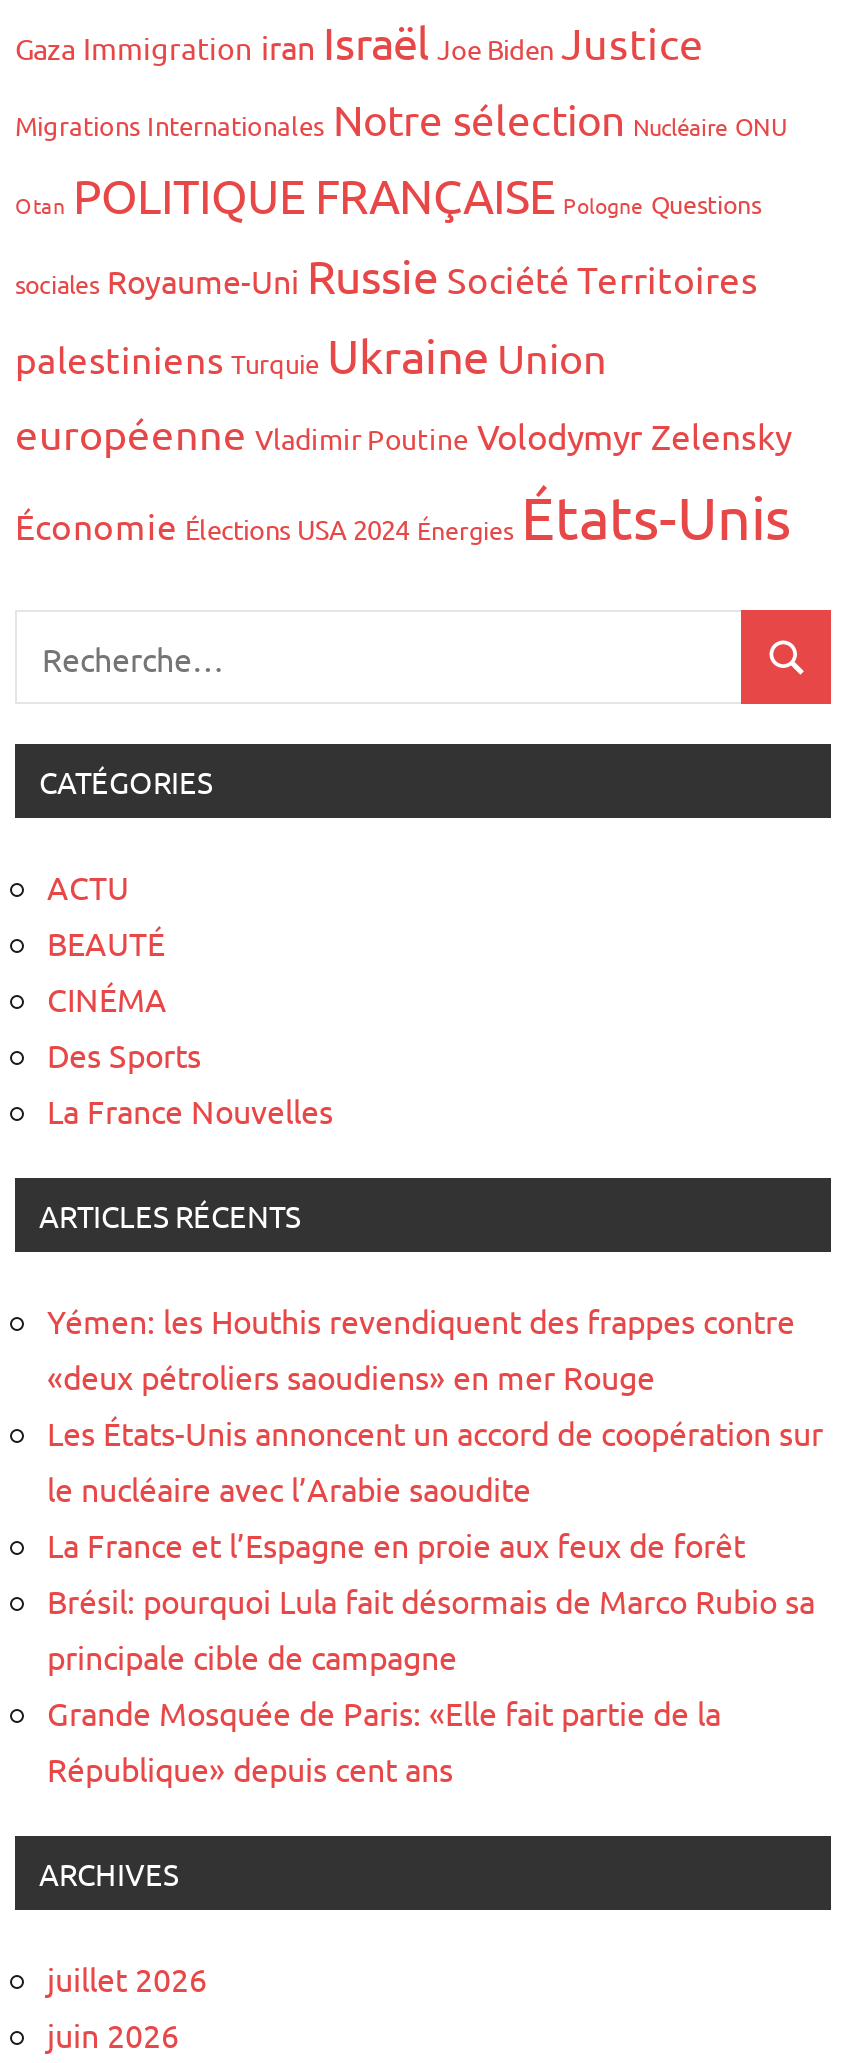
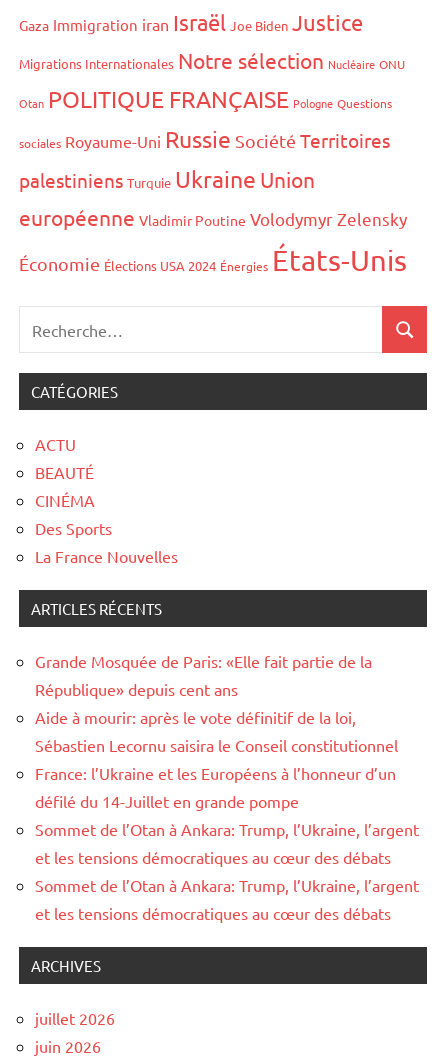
- Yémen: les Houthis revendiquent des frappes contre
- «deux pétroliers saoudiens» en mer Rouge
- Les États-Unis annoncent un accord de coopération sur
- le nucléaire avec l’Arabie saoudite
- La France et l’Espagne en proie aux feux de forêt
- Brésil: pourquoi Lula fait désormais de Marco Rubio sa
- principale cible de campagne

moved up: Grande Mosquée de Paris: «Elle fait partie de la | République» depuis cent ans

+ Aide à mourir: après le vote définitif de la loi,
+ Sébastien Lecornu saisira le Conseil constitutionnel
+ France: l’Ukraine et les Européens à l’honneur d’un
+ défilé du 14-Juillet en grande pompe
+ Sommet de l’Otan à Ankara: Trump, l’Ukraine, l’argent
+ et les tensions démocratiques au cœur des débats
+ Sommet de l’Otan à Ankara: Trump, l’Ukraine, l’argent
+ et les tensions démocratiques au cœur des débats
